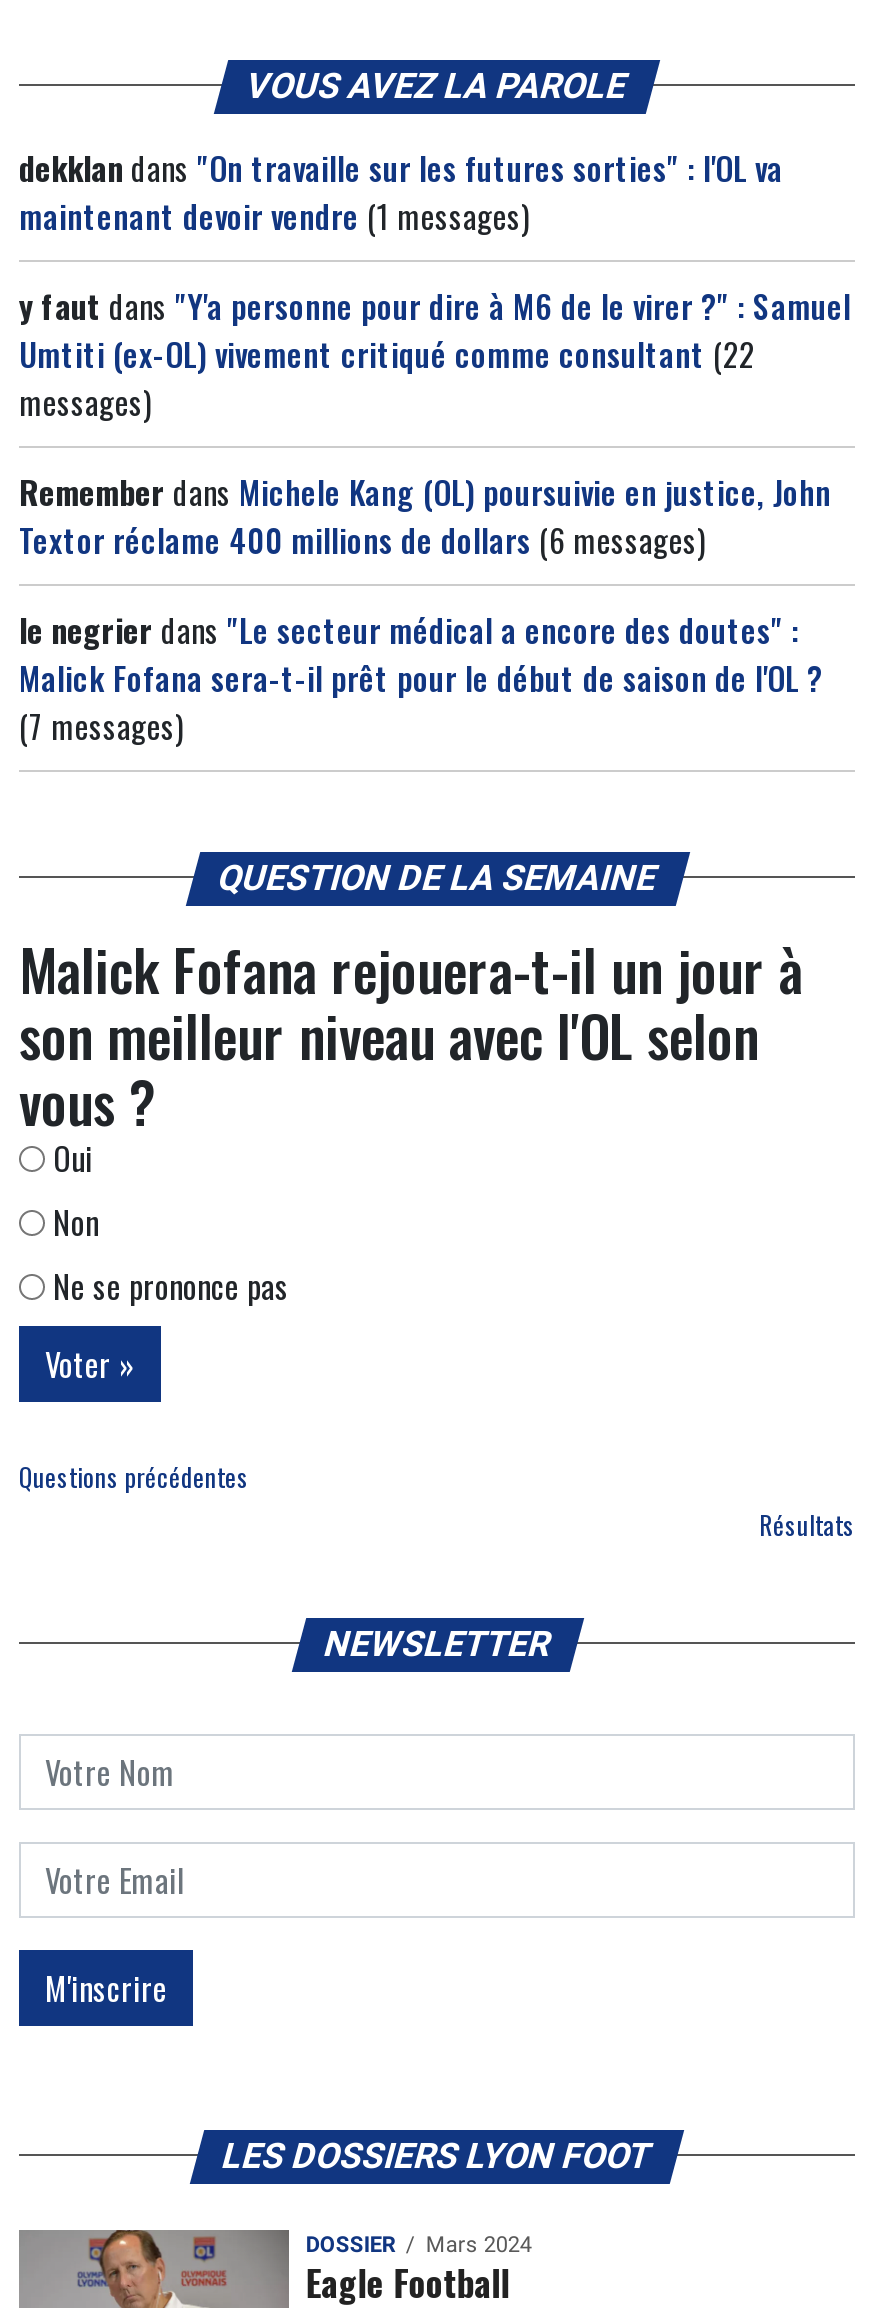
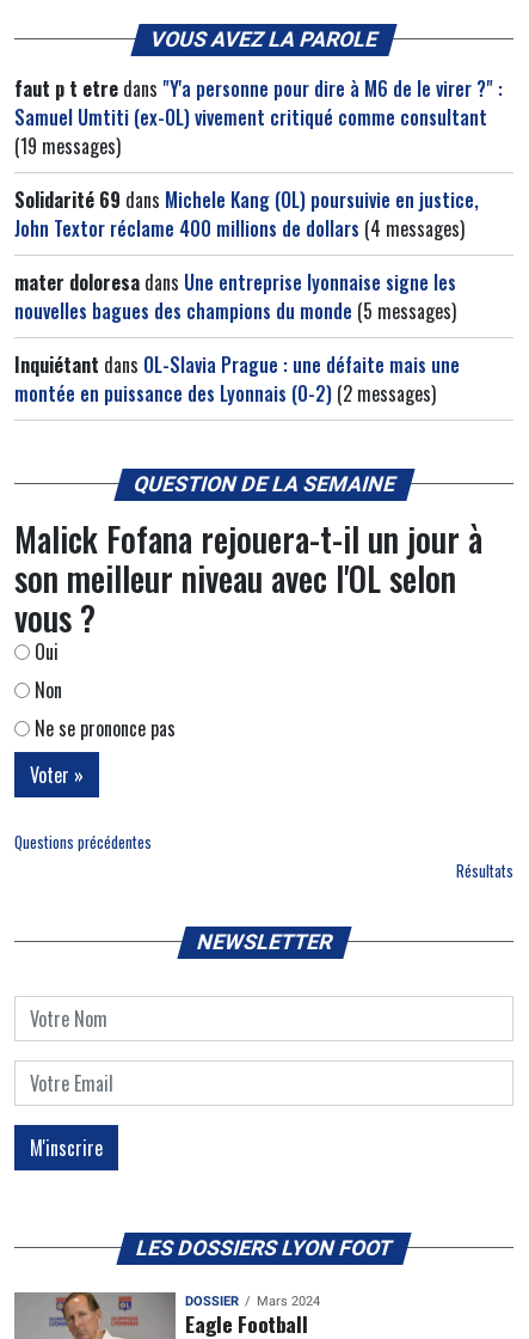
- dekklan dans "On travaille sur les futures sorties" : l'OL va
- maintenant devoir vendre (1 messages)
+ faut p t etre dans "Y'a personne pour dire à M6 de le virer ?" :
+ Samuel Umtiti (ex-OL) vivement critiqué comme consultant
+ (19 messages)

- y faut dans "Y'a personne pour dire à M6 de le virer ?" : Samuel
- Umtiti (ex-OL) vivement critiqué comme consultant (22
- messages)
+ Solidarité 69 dans Michele Kang (OL) poursuivie en justice,
+ John Textor réclame 400 millions de dollars (4 messages)

- Remember dans Michele Kang (OL) poursuivie en justice, John
- Textor réclame 400 millions de dollars (6 messages)
+ mater doloresa dans Une entreprise lyonnaise signe les
+ nouvelles bagues des champions du monde (5 messages)

- le negrier dans "Le secteur médical a encore des doutes" :
- Malick Fofana sera-t-il prêt pour le début de saison de l'OL ?
- (7 messages)
+ Inquiétant dans OL-Slavia Prague : une défaite mais une
+ montée en puissance des Lyonnais (0-2) (2 messages)
